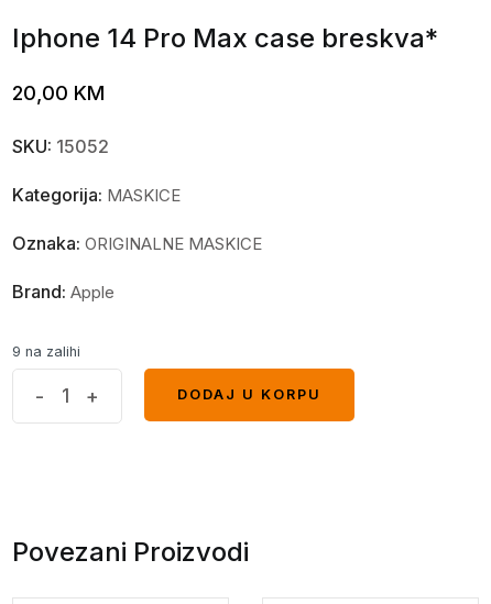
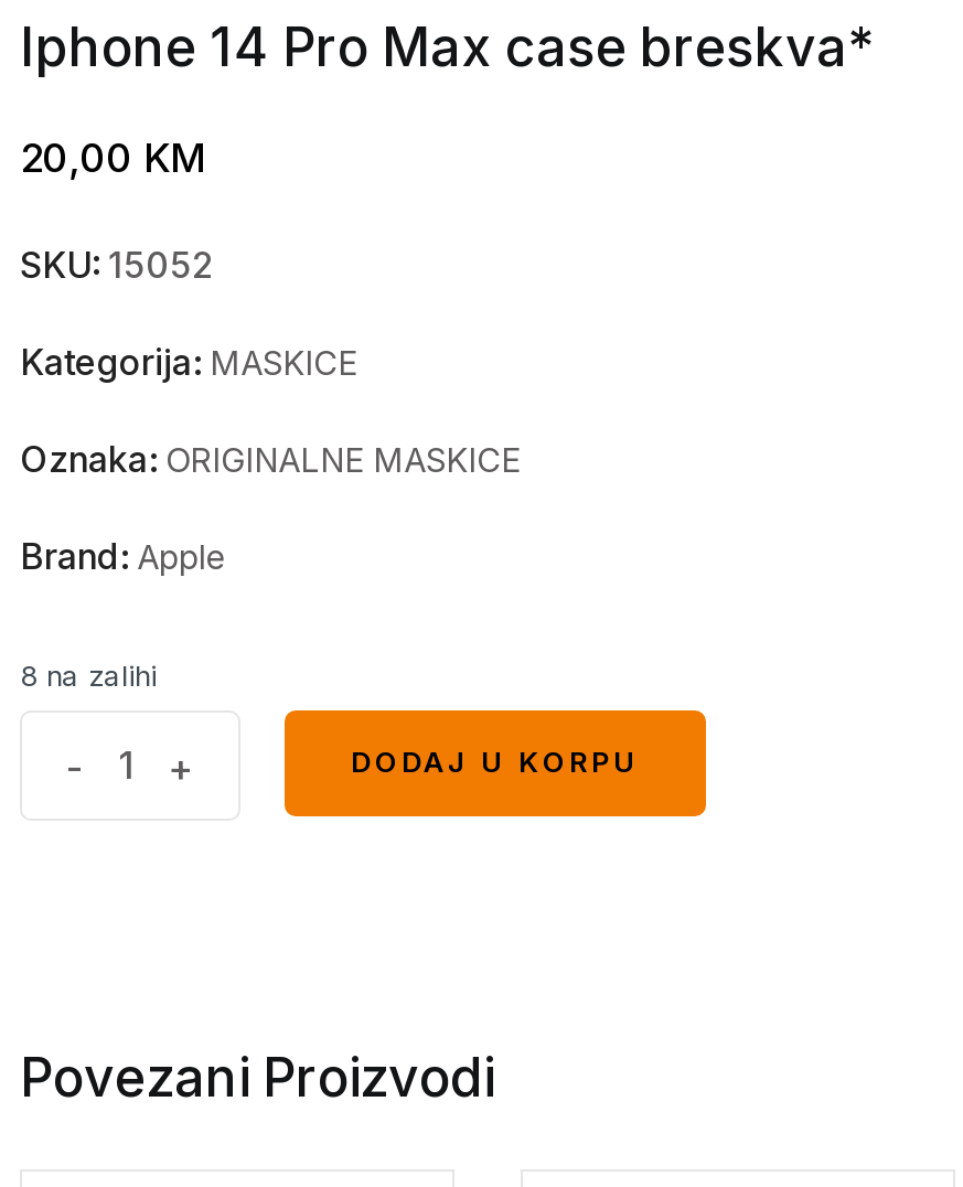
- 9 na zalihi
+ 8 na zalihi
